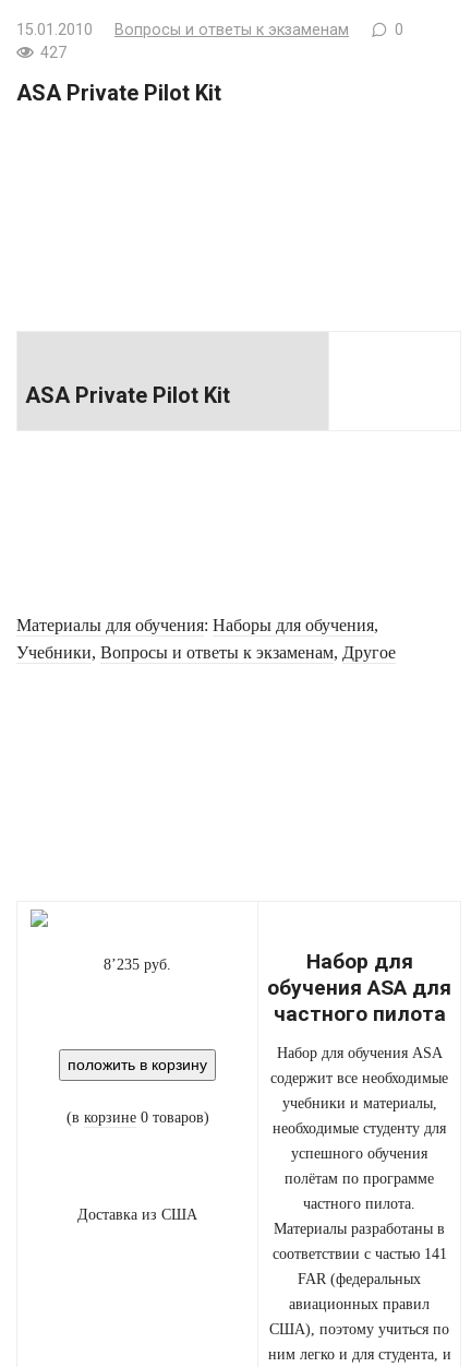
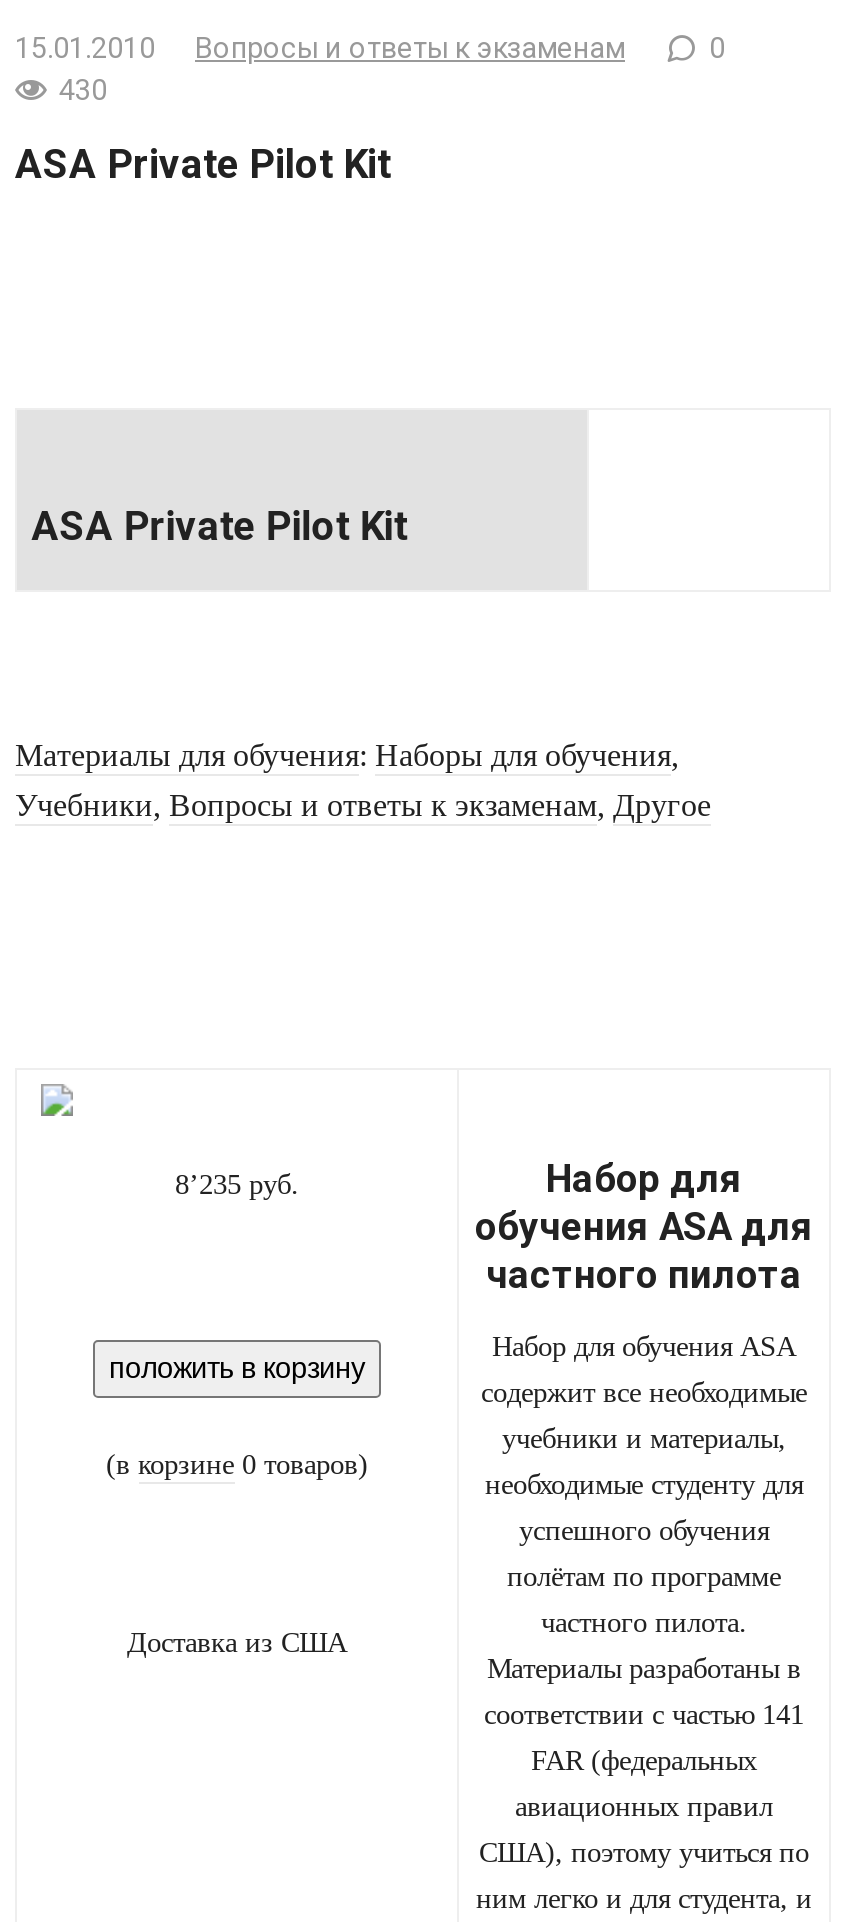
- 427
+ 430
